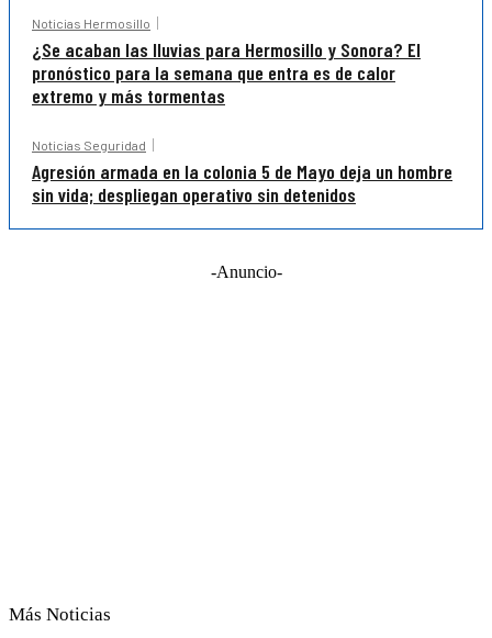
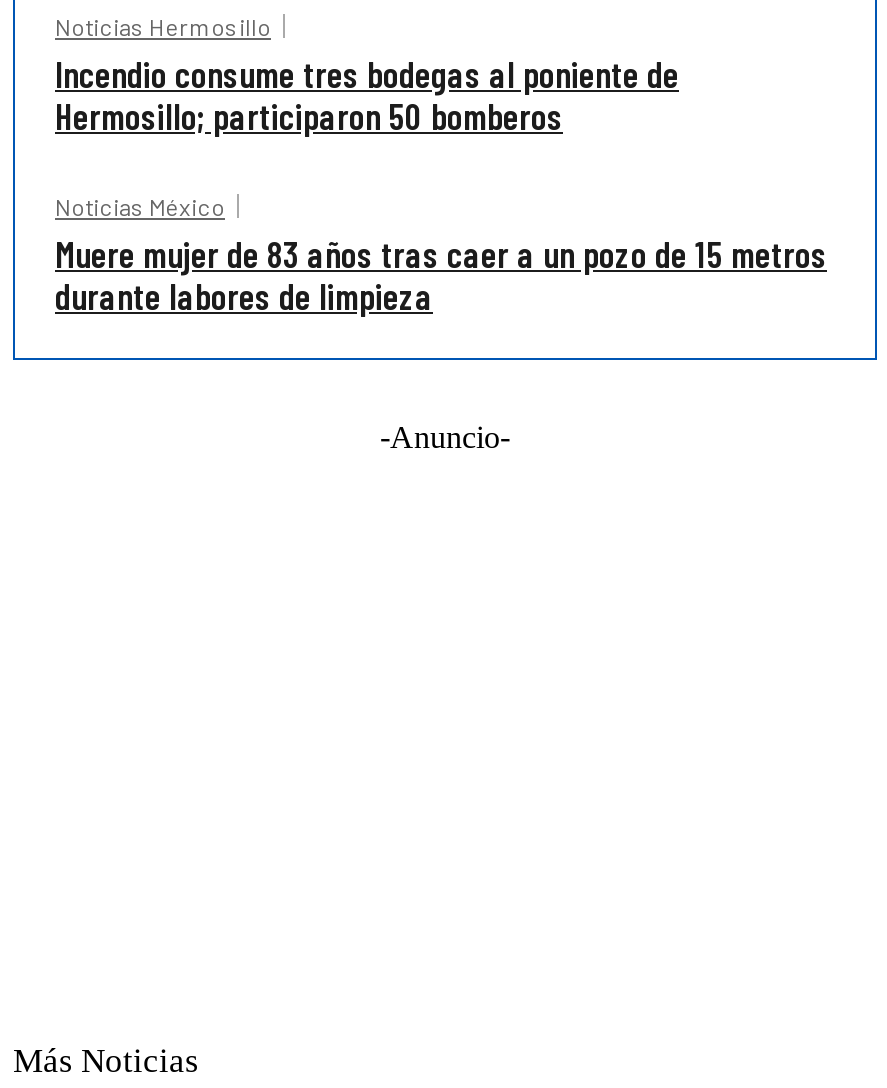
- ¿Se acaban las lluvias para Hermosillo y Sonora? El
- pronóstico para la semana que entra es de calor
- extremo y más tormentas
+ Incendio consume tres bodegas al poniente de
+ Hermosillo; participaron 50 bomberos

- Noticias Seguridad
- Agresión armada en la colonia 5 de Mayo deja un hombre
- sin vida; despliegan operativo sin detenidos
+ Noticias México
+ Muere mujer de 83 años tras caer a un pozo de 15 metros
+ durante labores de limpieza
